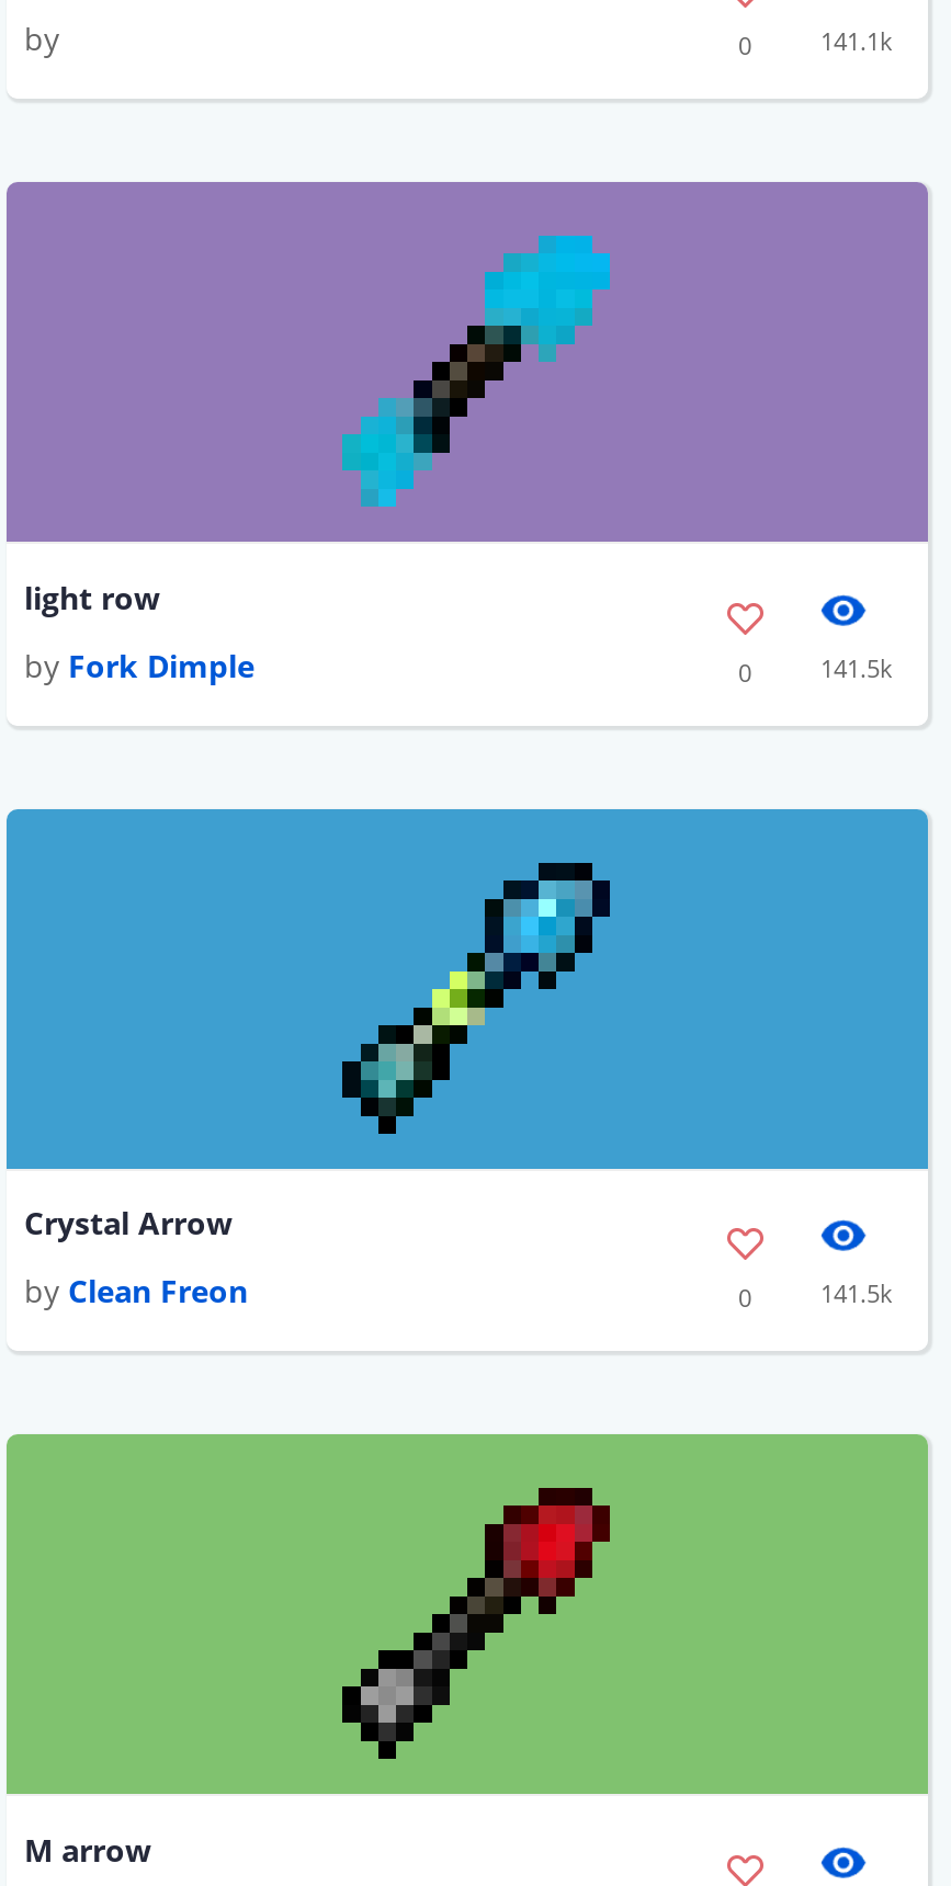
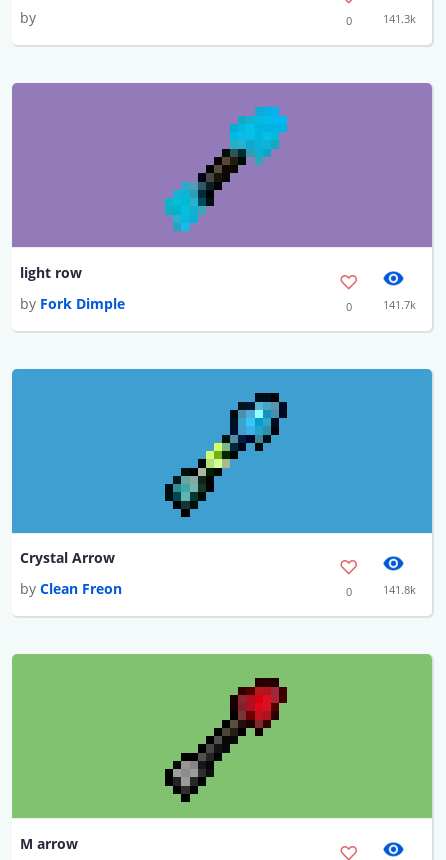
- 141.1k
+ 141.3k

- 141.5k
+ 141.7k

- 141.5k
+ 141.8k
